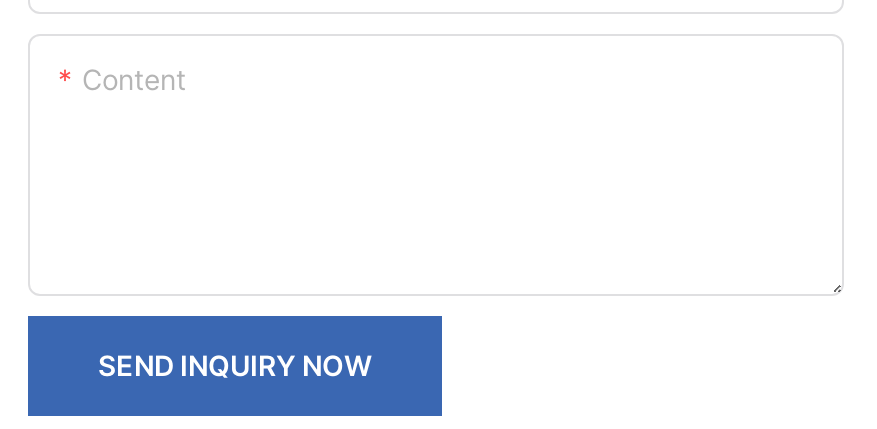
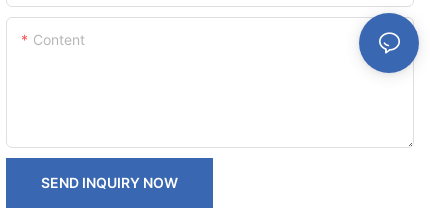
+ [image]
